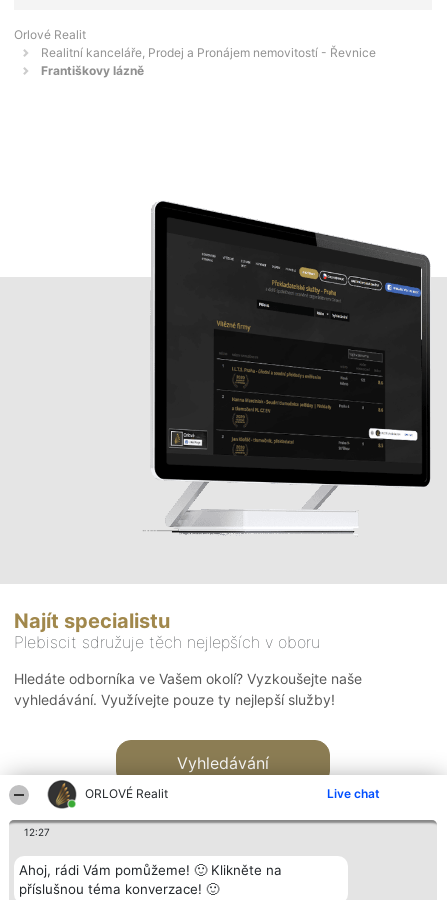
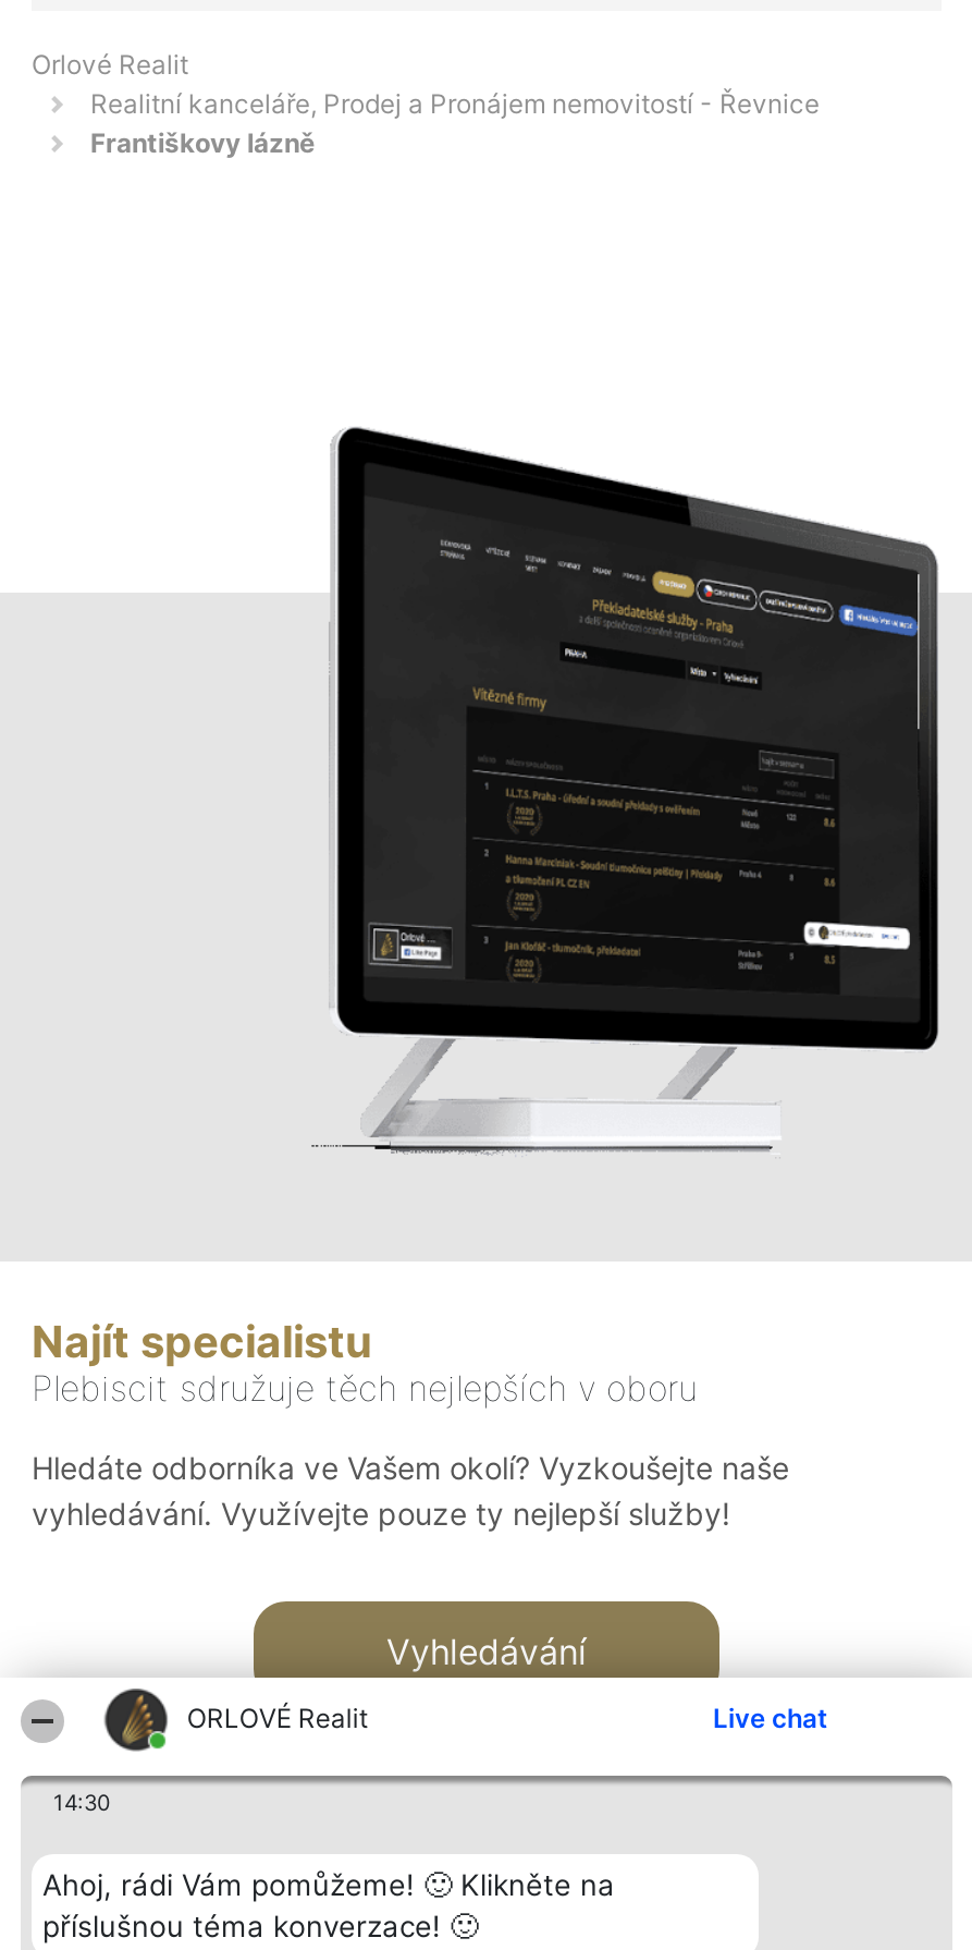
- 12:27
+ 14:30
